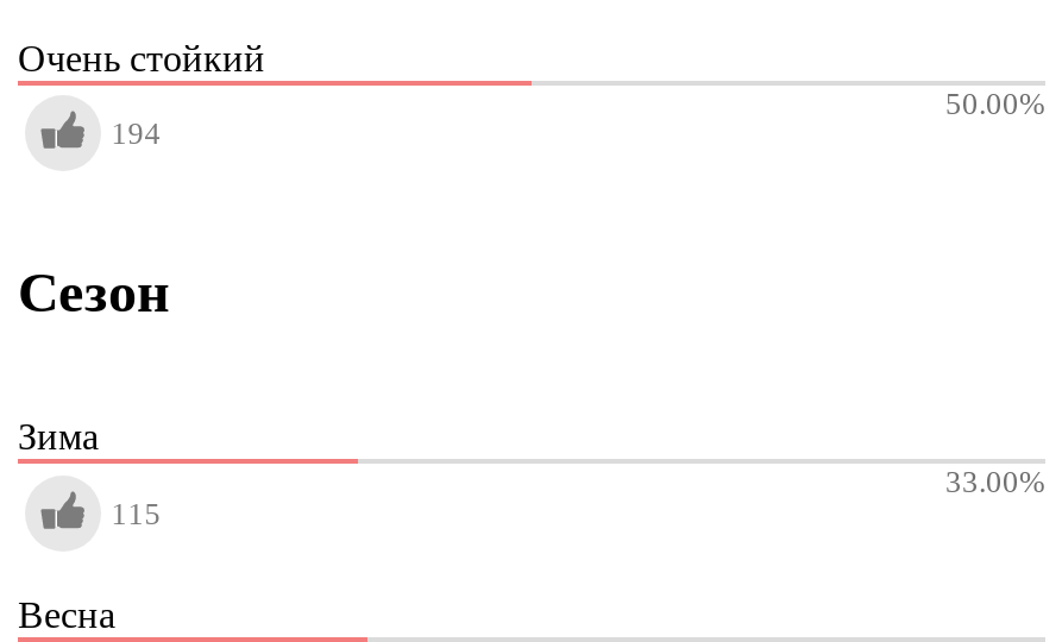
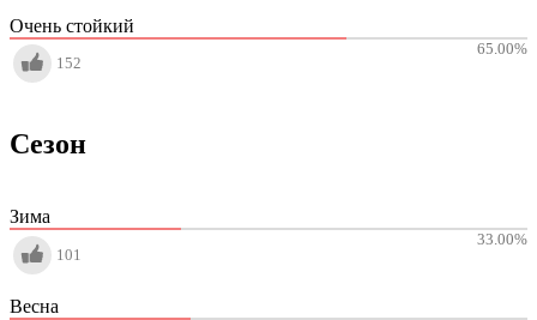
- 50.00%
+ 65.00%

- 194
+ 152

- 115
+ 101
